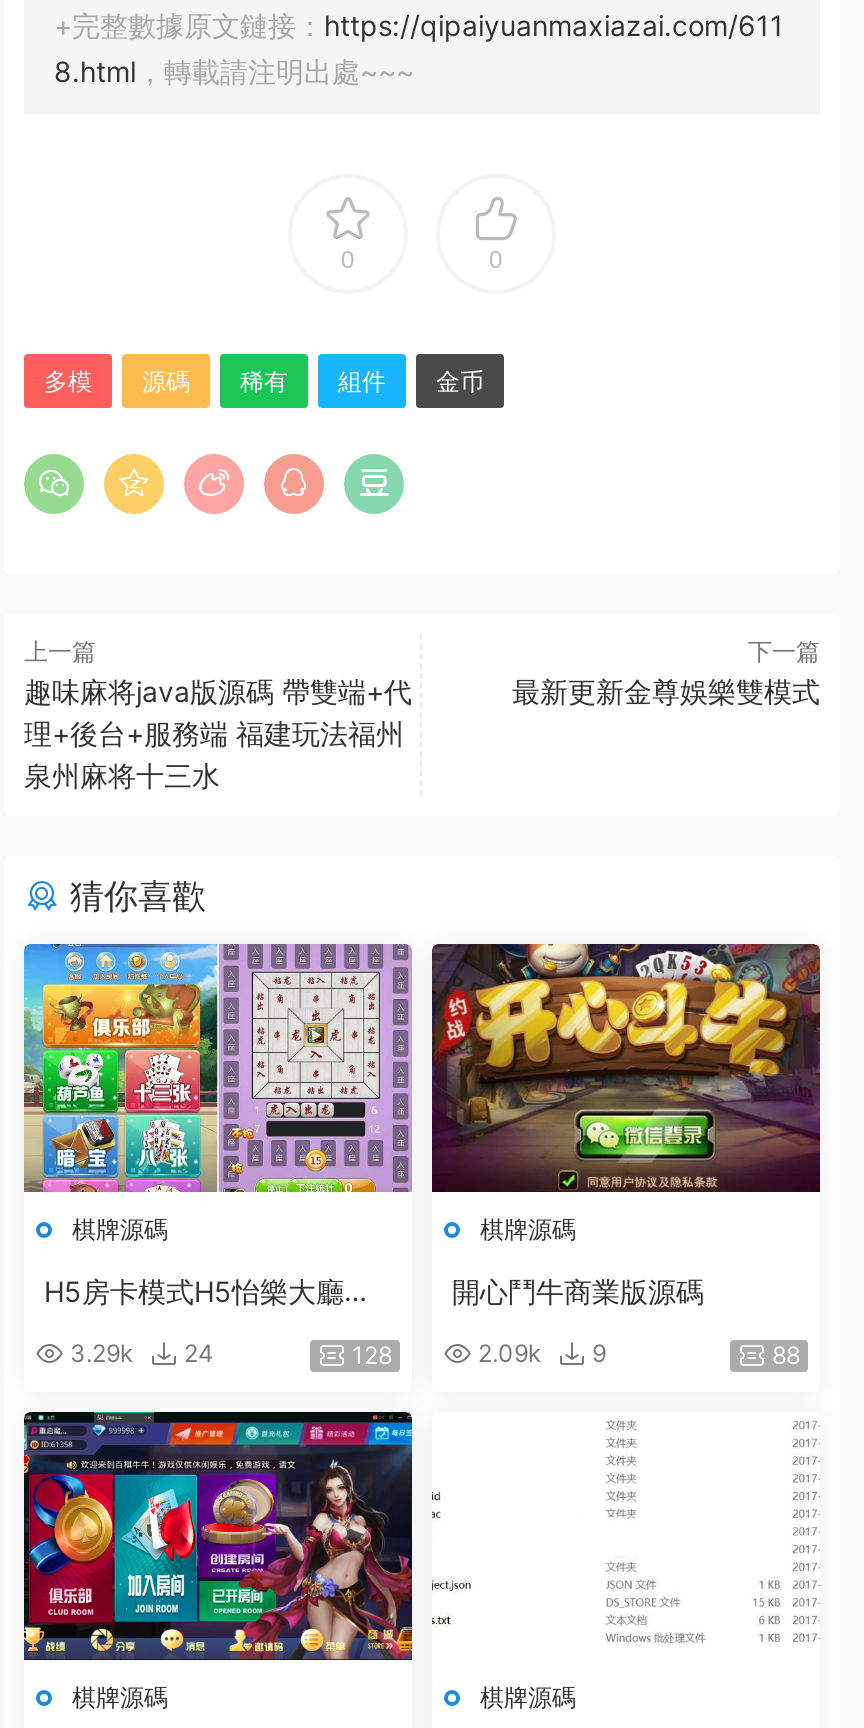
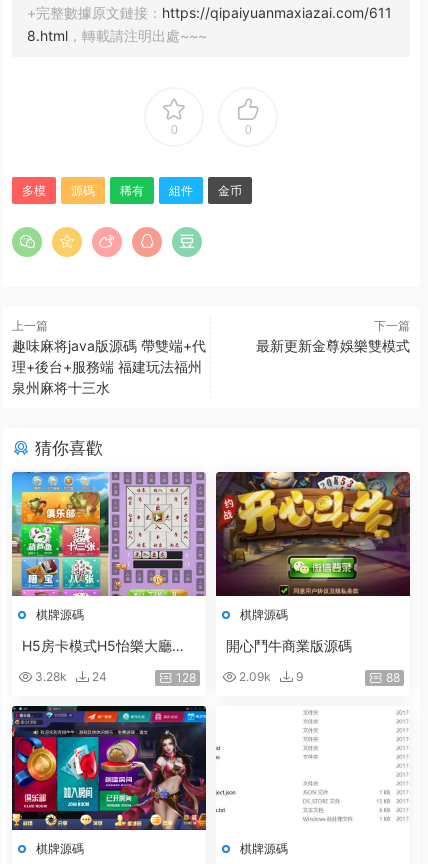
- 3.29k 24
+ 3.28k 24
